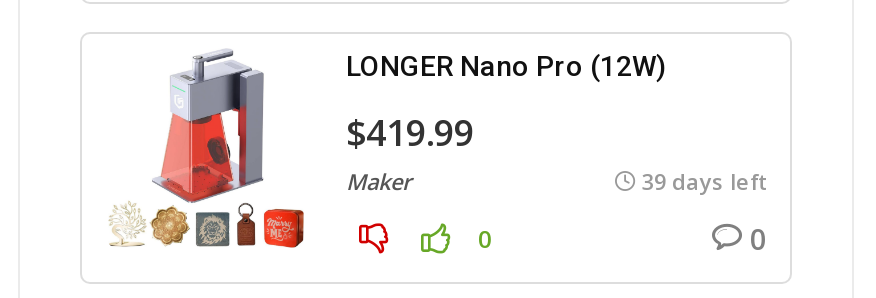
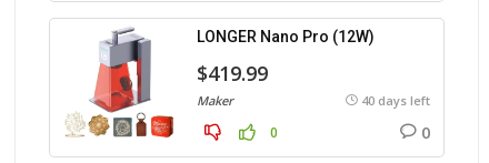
- 39 days left
+ 40 days left
